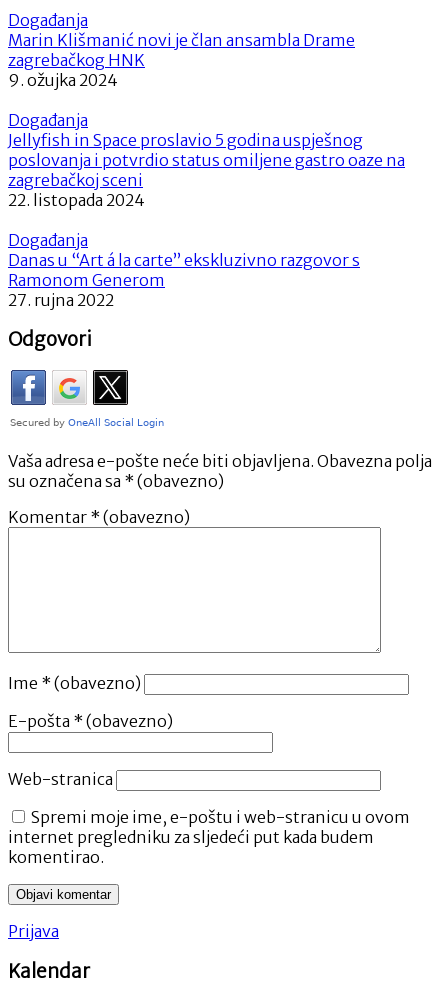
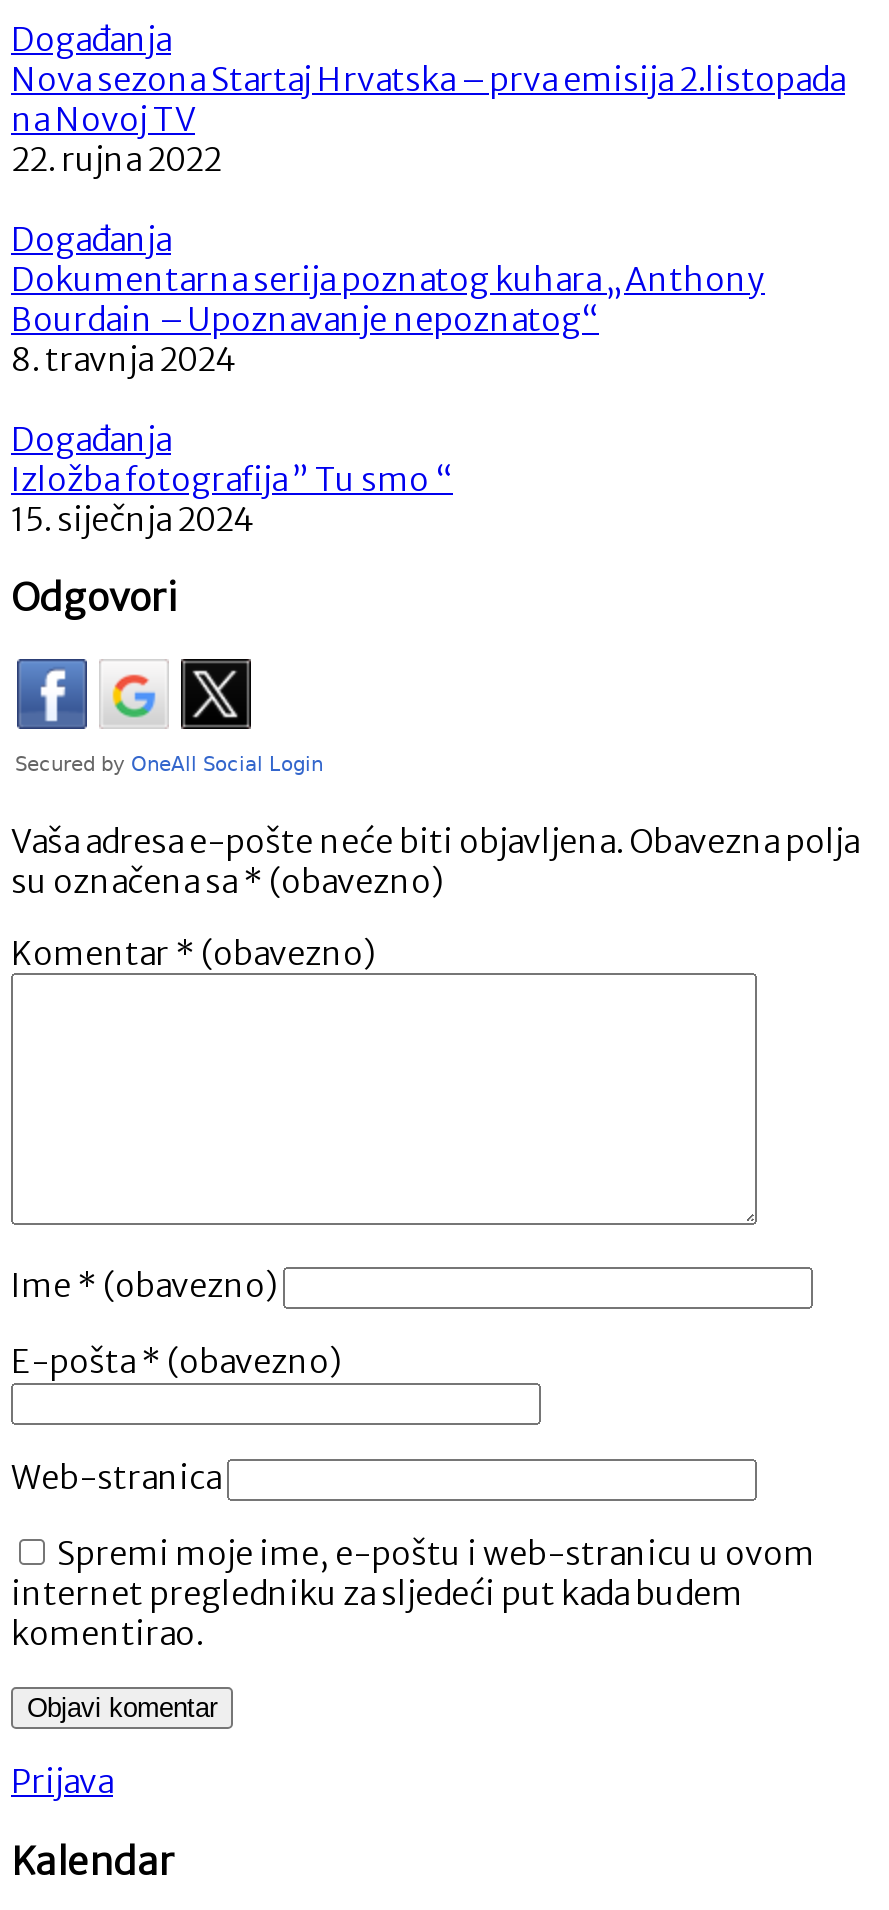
- Marin Klišmanić novi je član ansambla Drame
- zagrebačkog HNK
- 9. ožujka 2024
+ Nova sezona Startaj Hrvatska – prva emisija 2.listopada
+ na Novoj TV
+ 22. rujna 2022

- Jellyfish in Space proslavio 5 godina uspješnog
- poslovanja i potvrdio status omiljene gastro oaze na
- zagrebačkoj sceni
- 22. listopada 2024
+ Dokumentarna serija poznatog kuhara „Anthony
+ Bourdain – Upoznavanje nepoznatog“
+ 8. travnja 2024

- Danas u “Art á la carte” ekskluzivno razgovor s
- Ramonom Generom
- 27. rujna 2022
+ Izložba fotografija ” Tu smo “
+ 15. siječnja 2024
